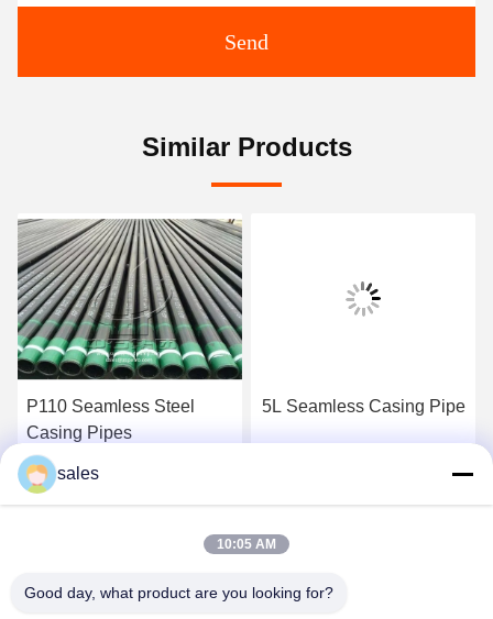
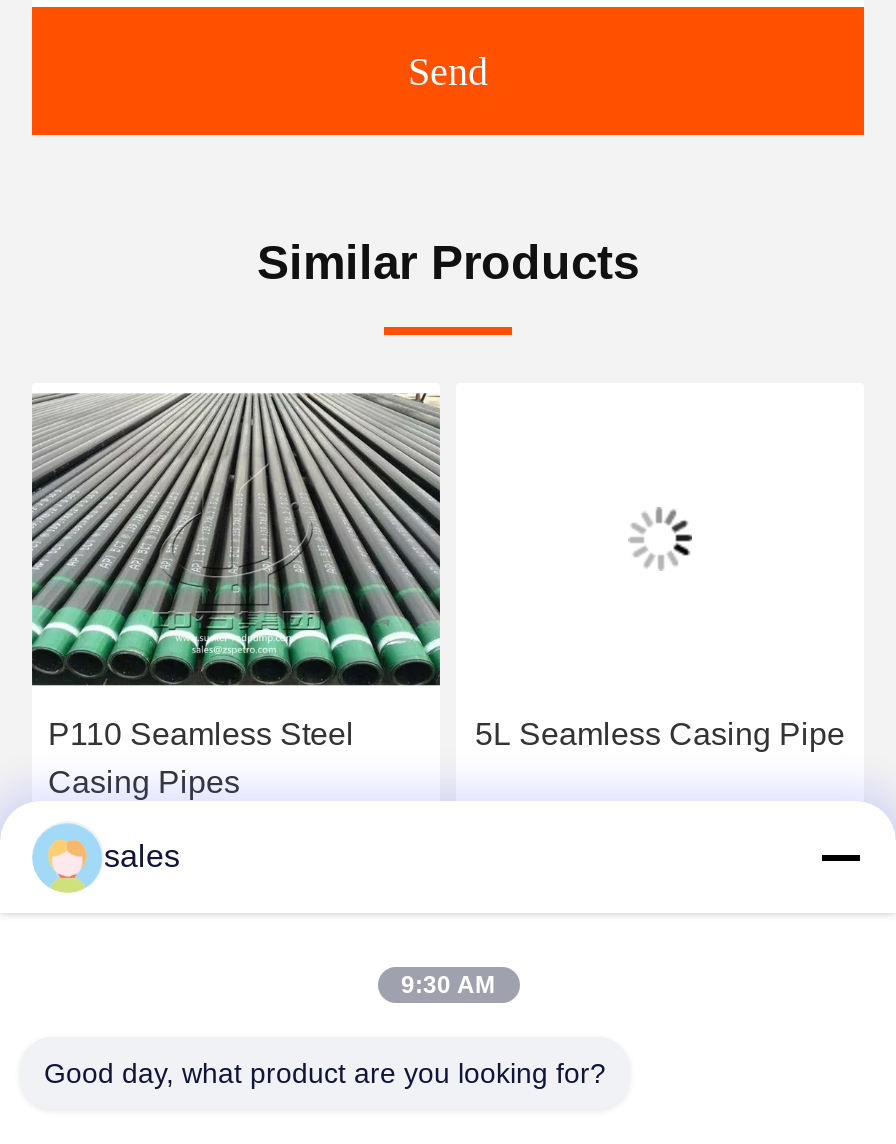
- 10:05 AM
+ 9:30 AM
